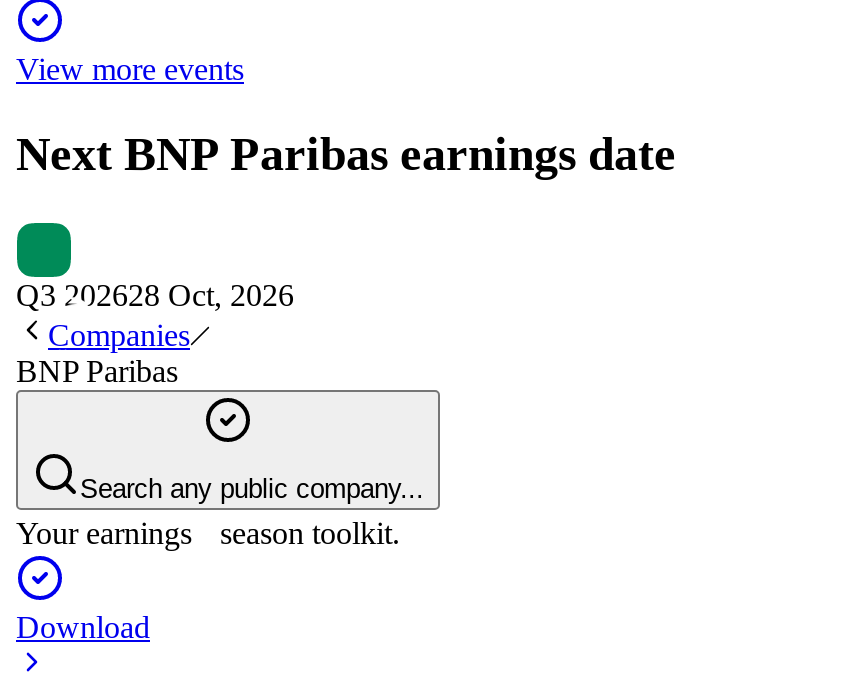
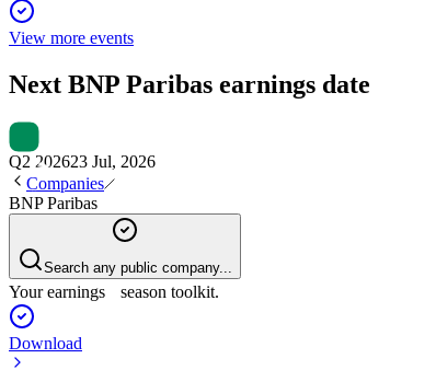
- Q3 202628 Oct, 2026
+ Q2 202623 Jul, 2026
